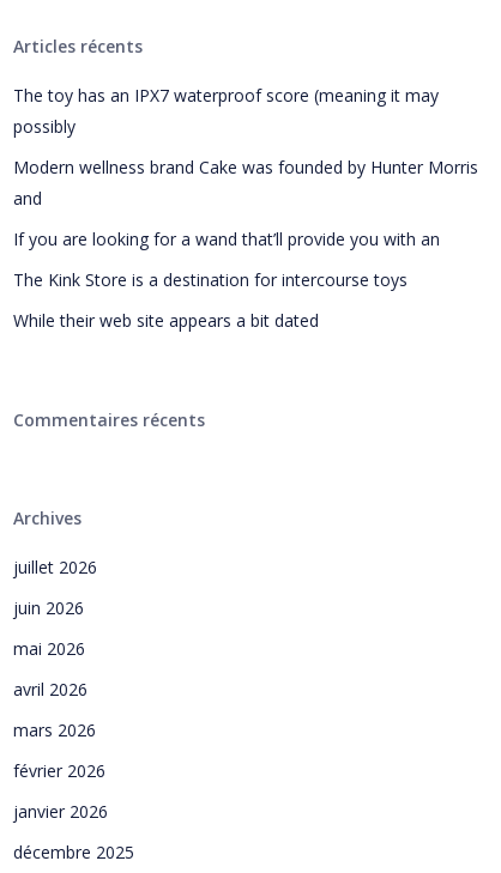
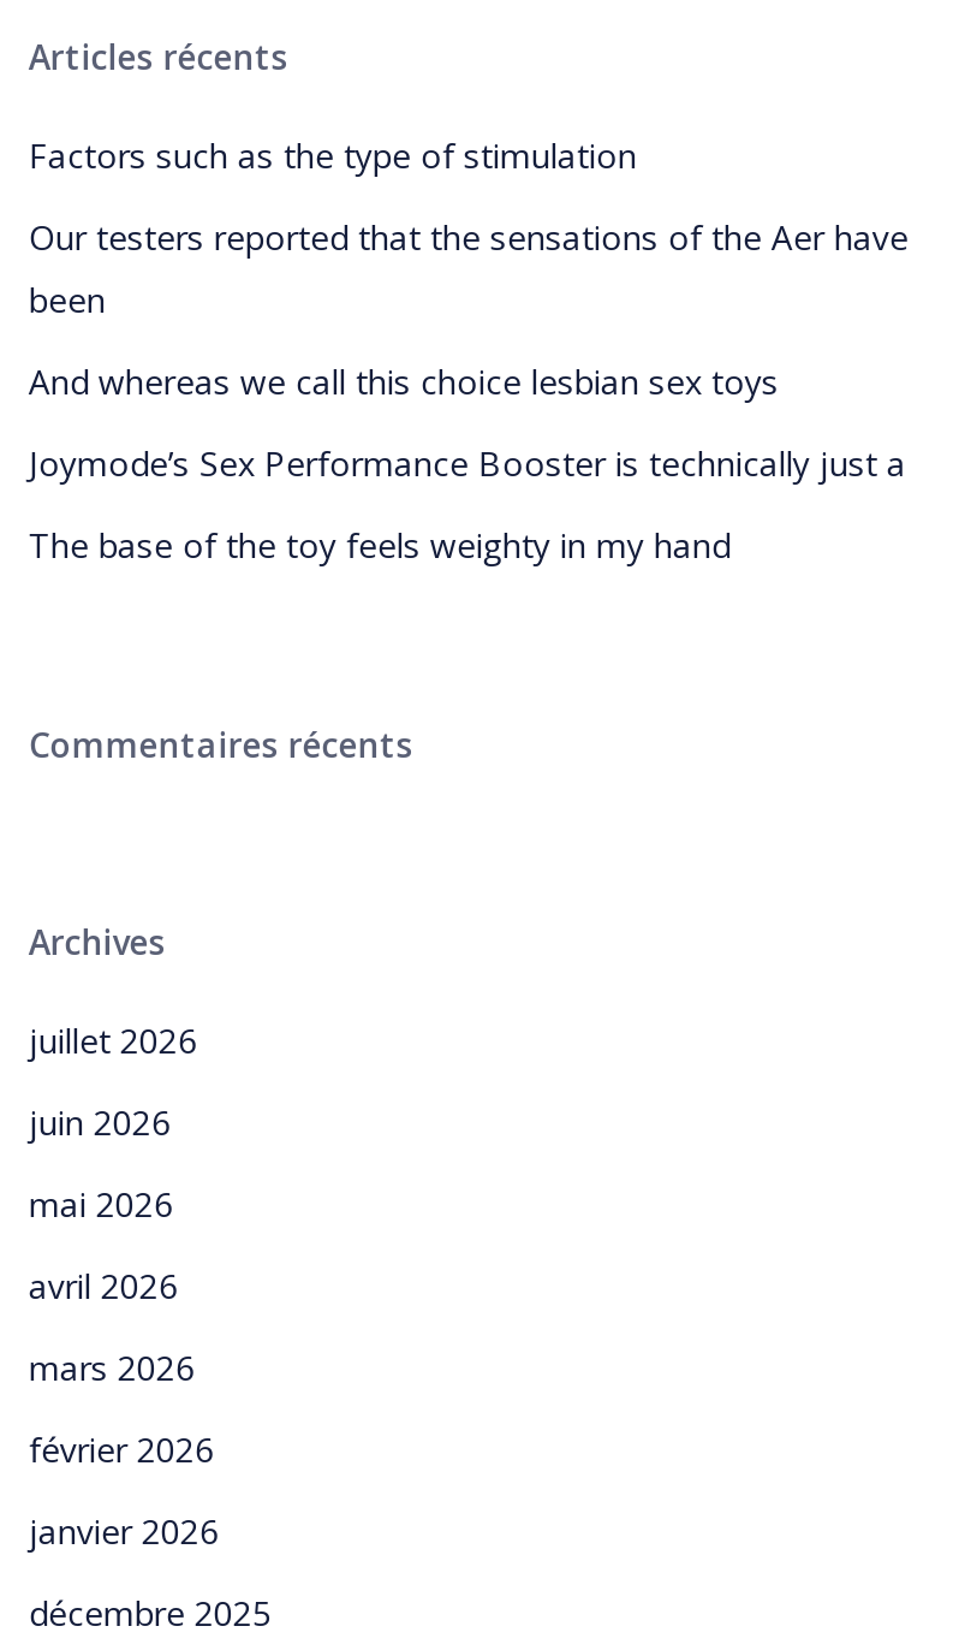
- The toy has an IPX7 waterproof score (meaning it may
- possibly
+ Factors such as the type of stimulation

- Modern wellness brand Cake was founded by Hunter Morris
- and
+ Our testers reported that the sensations of the Aer have
+ been

- If you are looking for a wand that’ll provide you with an
+ And whereas we call this choice lesbian sex toys

- The Kink Store is a destination for intercourse toys
+ Joymode’s Sex Performance Booster is technically just a

- While their web site appears a bit dated
+ The base of the toy feels weighty in my hand
